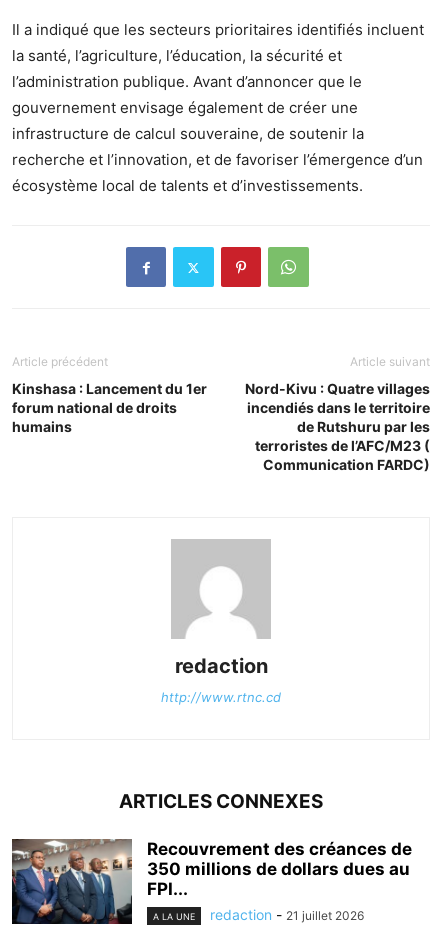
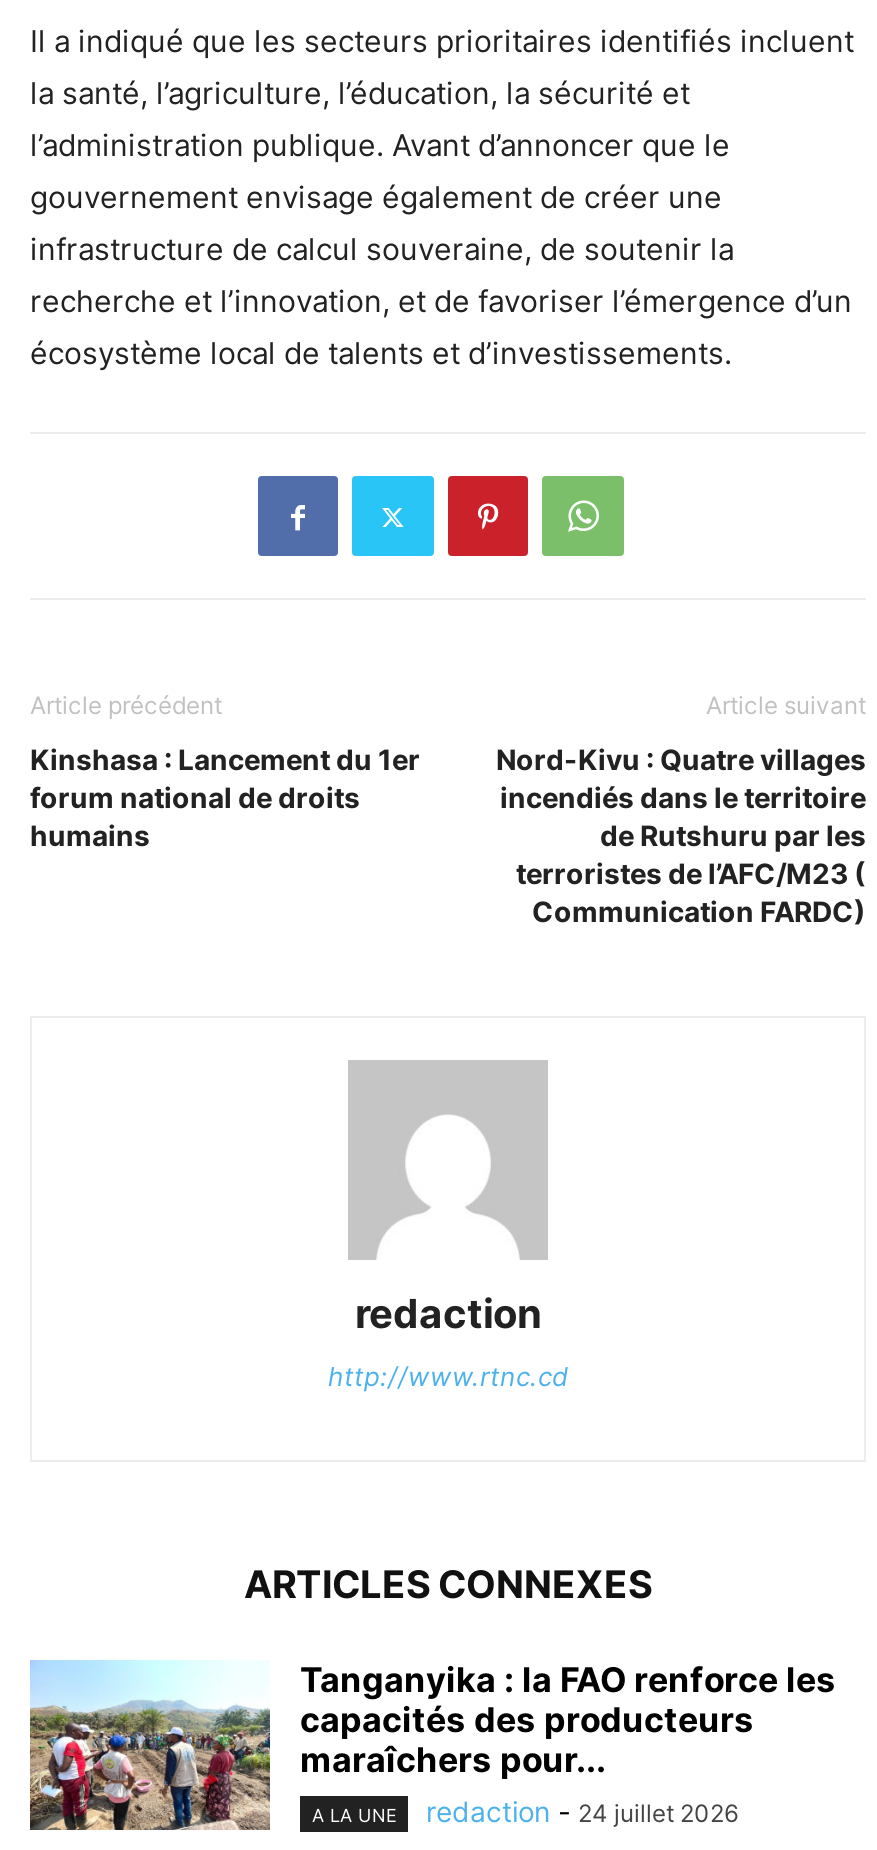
- [image]
- Recouvrement des créances de
- 350 millions de dollars dues au
- FPI...
+ [image]
+ Tanganyika : la FAO renforce les
+ capacités des producteurs
+ maraîchers pour...

- redaction - 21 juillet 2026
+ redaction - 24 juillet 2026
